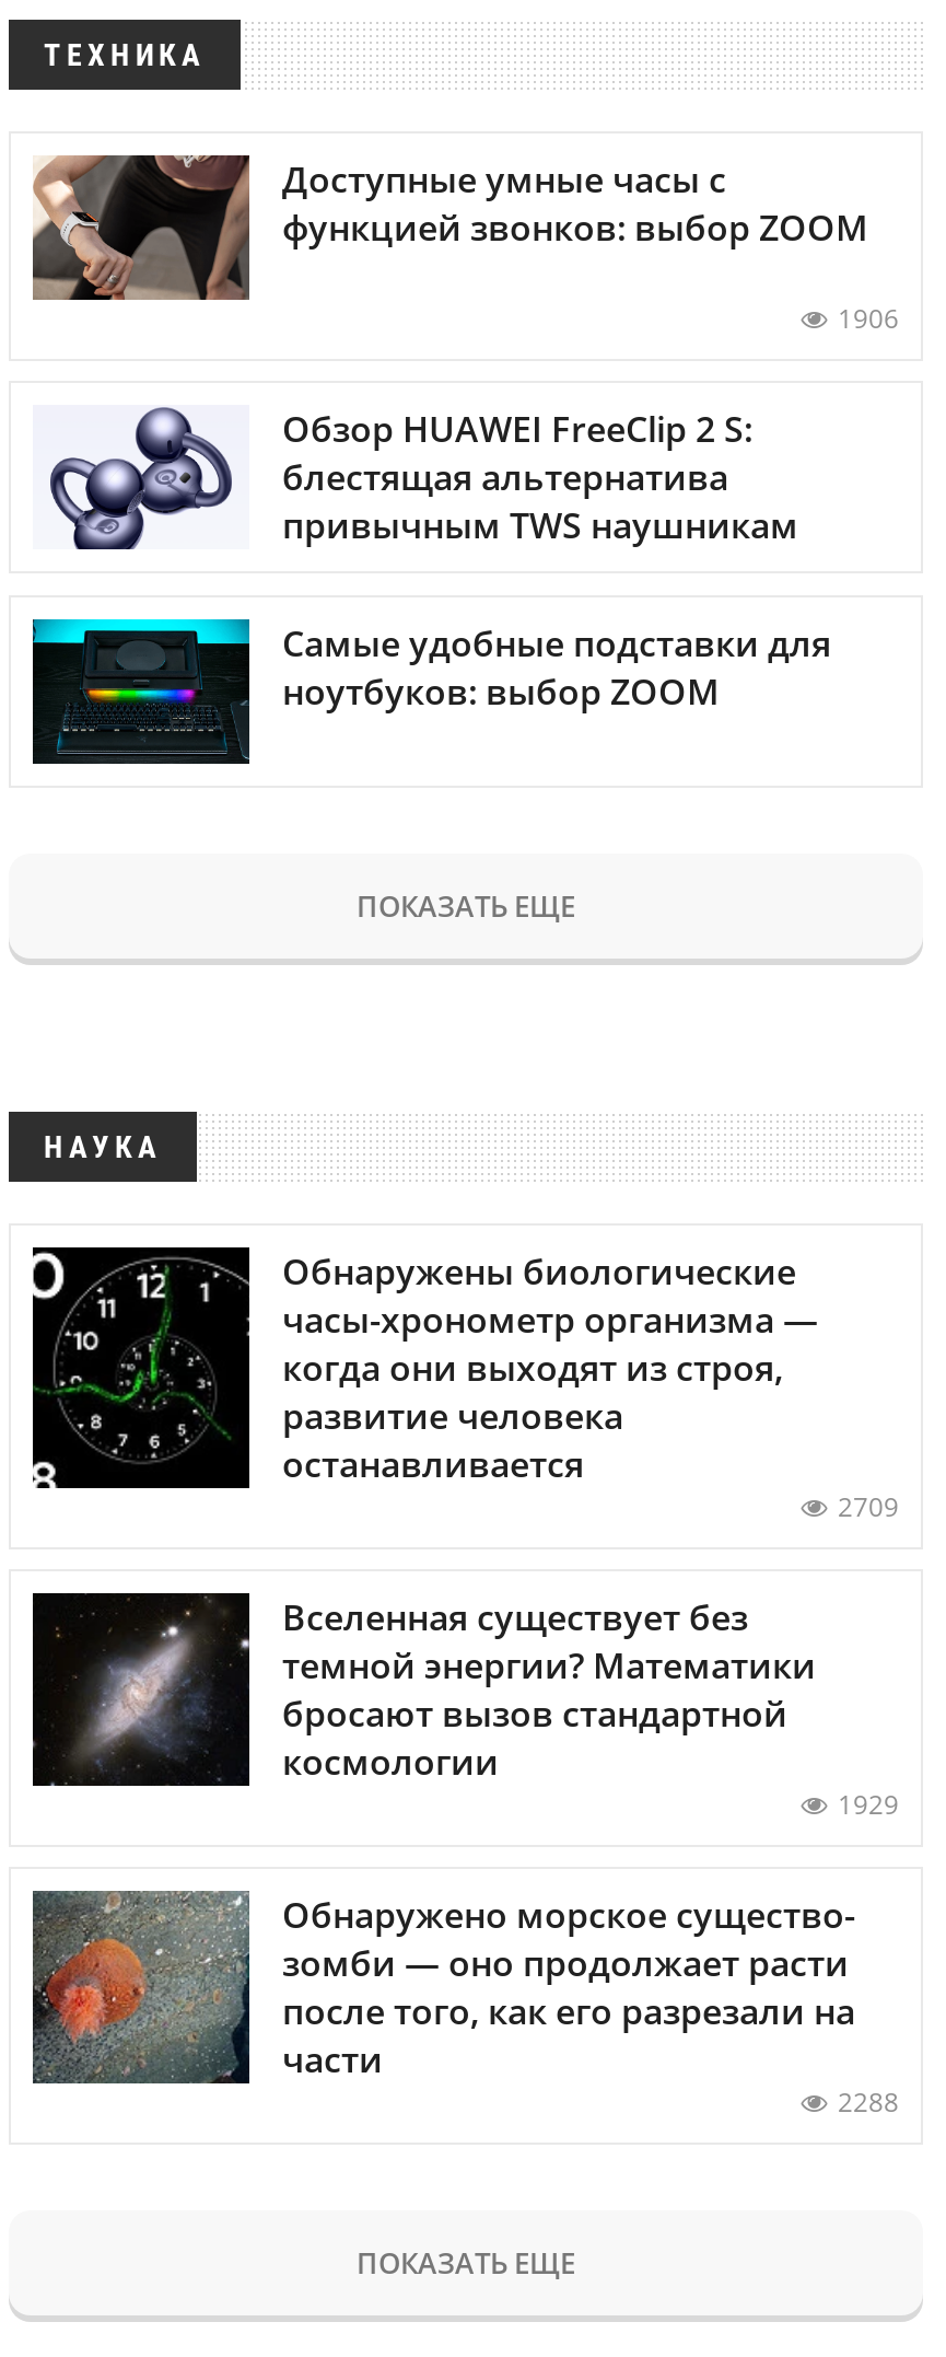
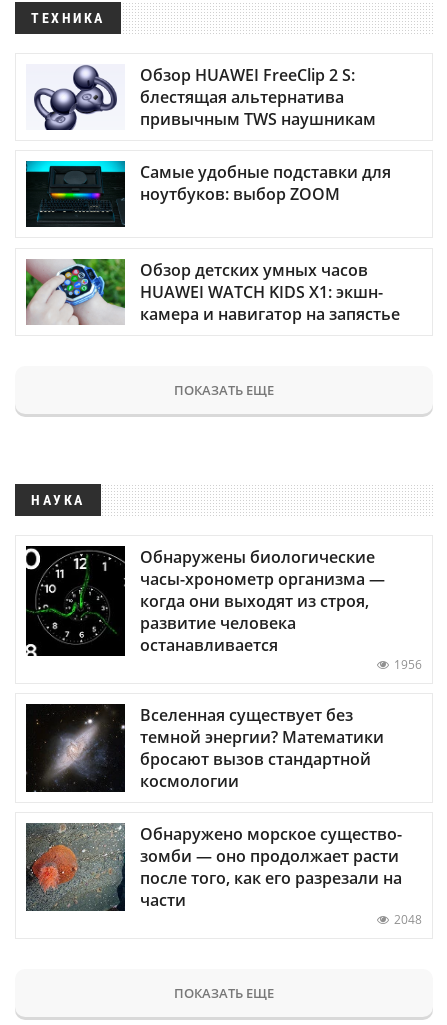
- [image]
- Доступные умные часы с
- функцией звонков: выбор ZOOM
- 1906

moved up: [image] | Обзор HUAWEI FreeClip 2 S: | блестящая альтернатива | привычным TWS наушникам | Самые удобные подставки для | ноутбуков: выбор ZOOM

+ [image]
+ Обзор детских умных часов
+ HUAWEI WATCH KIDS X1: экшн-
+ камера и навигатор на запястье

- 2709
+ 1956

- 1929

- 2288
+ 2048
